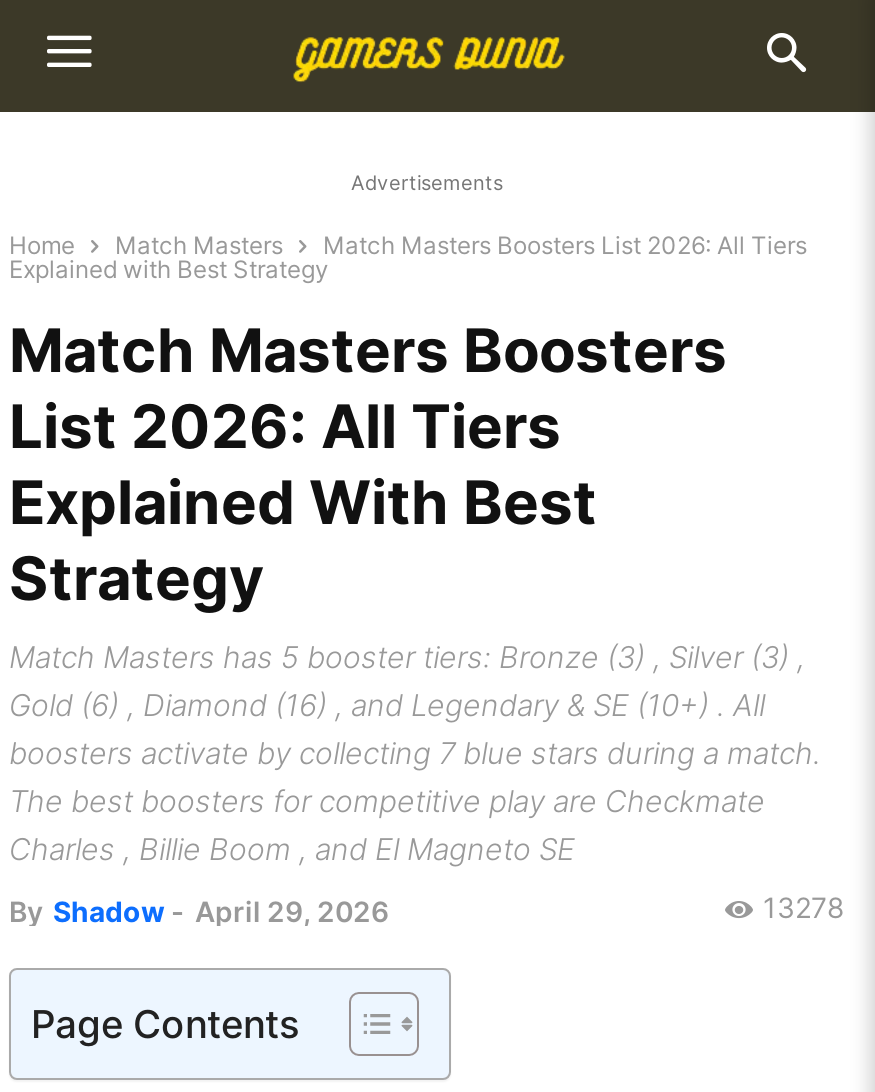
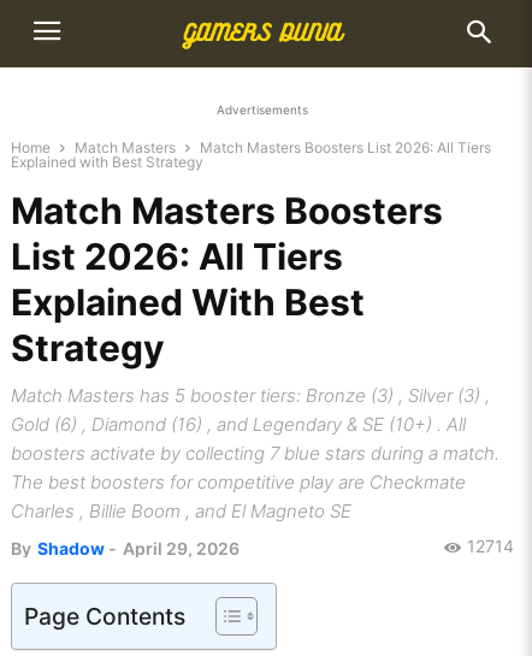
- 13278
+ 12714
